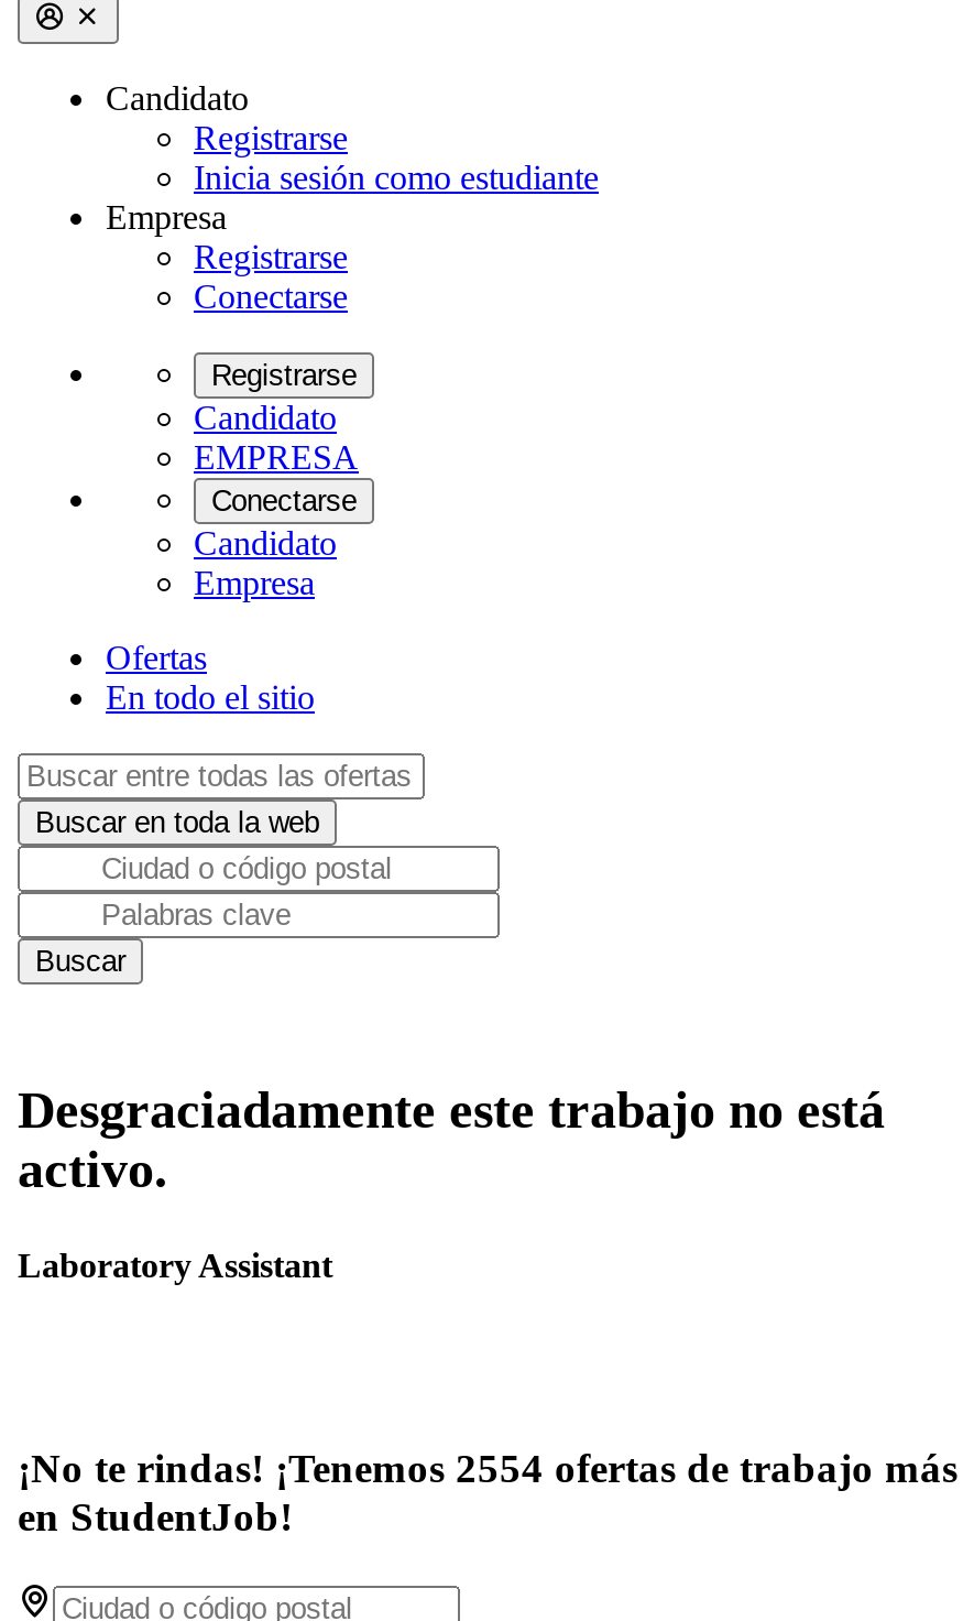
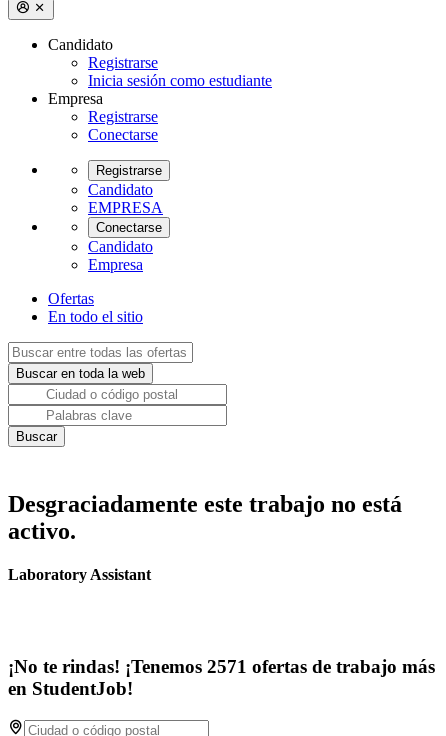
- ¡No te rindas! ¡Tenemos 2554 ofertas de trabajo más
+ ¡No te rindas! ¡Tenemos 2571 ofertas de trabajo más
